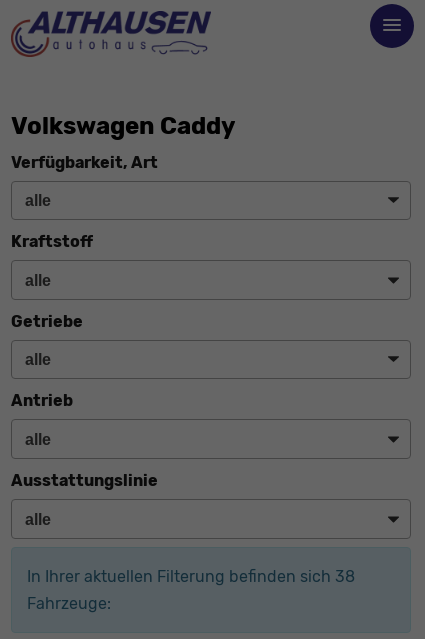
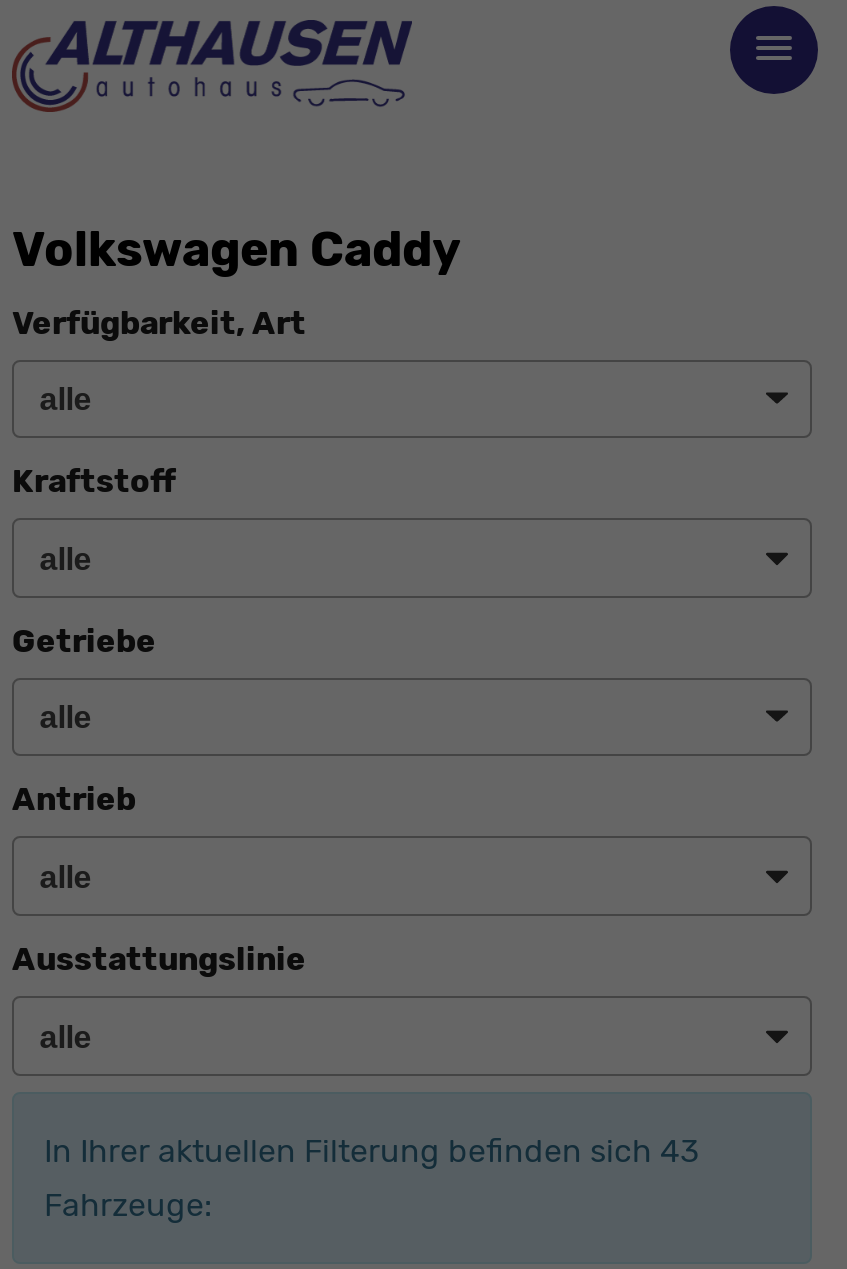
- In Ihrer aktuellen Filterung befinden sich 38
+ In Ihrer aktuellen Filterung befinden sich 43
